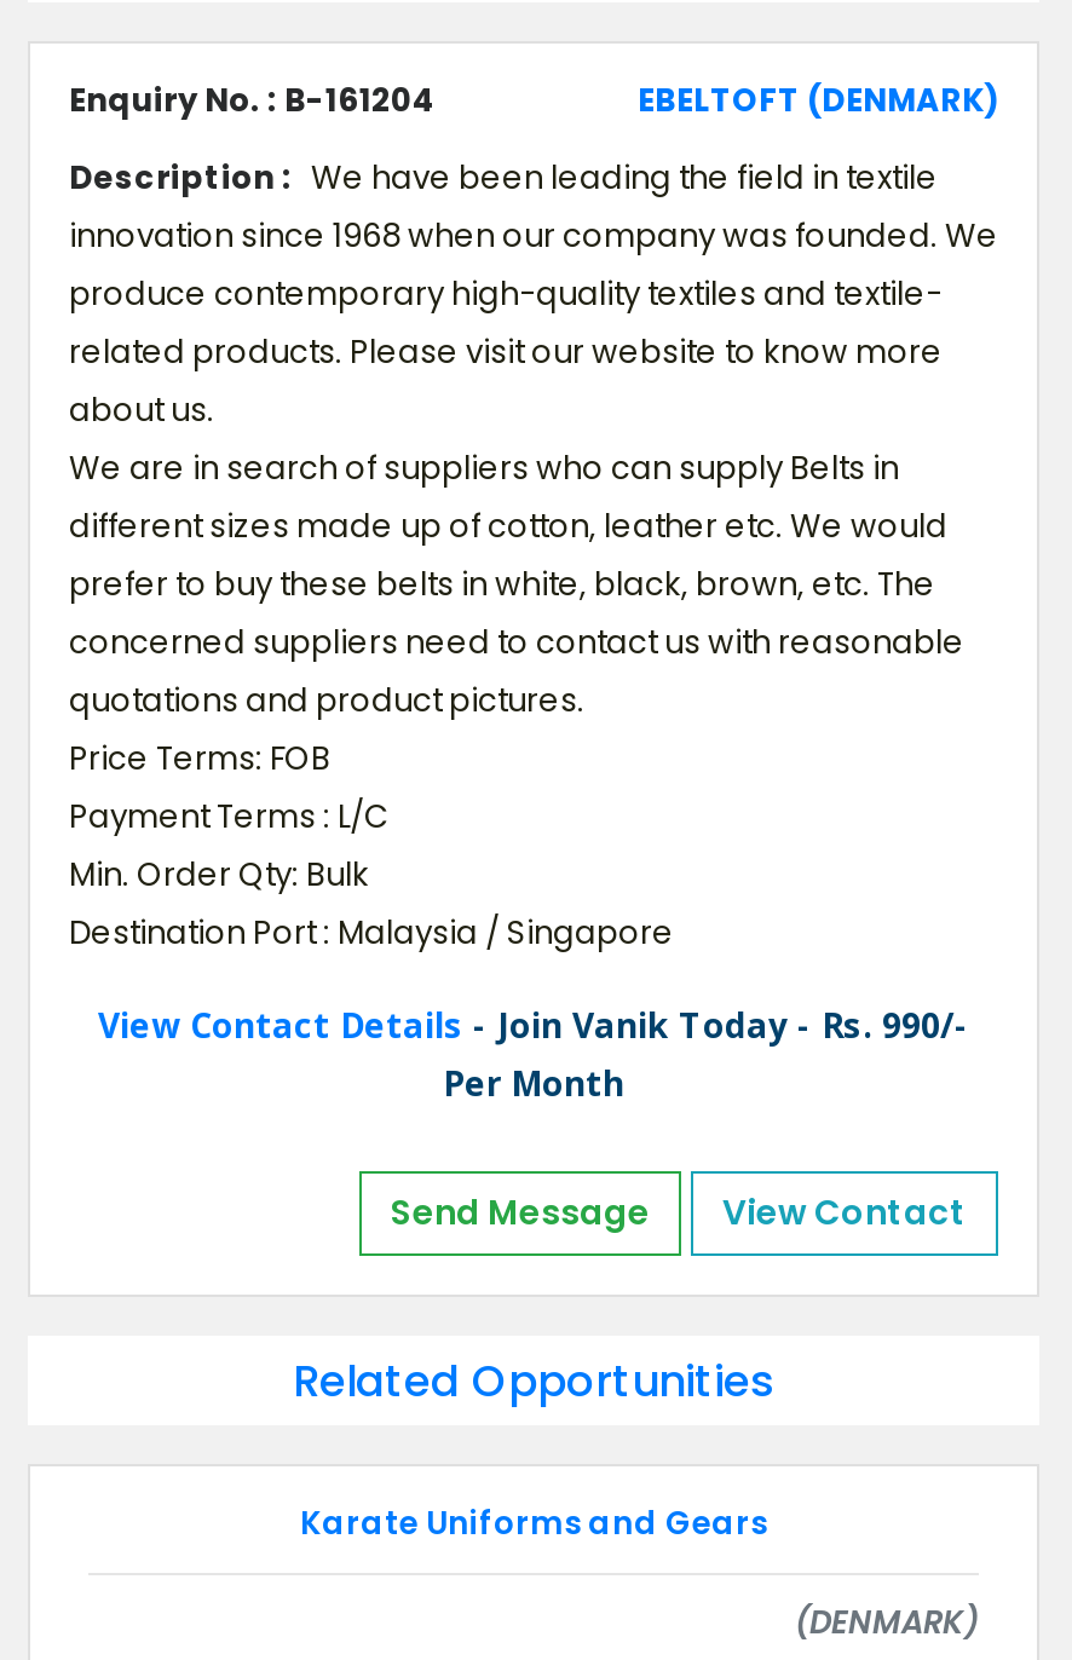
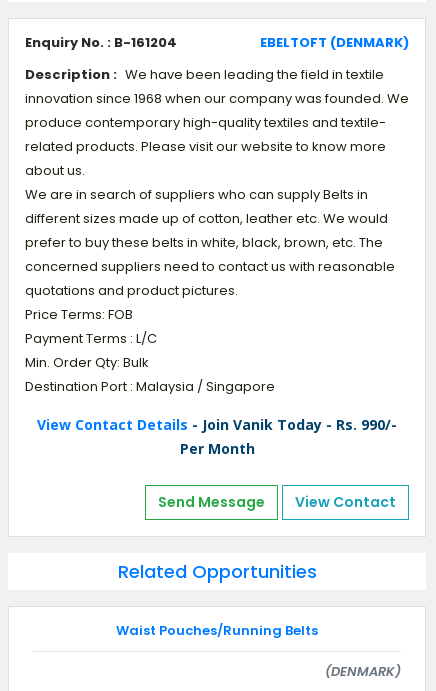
- Karate Uniforms and Gears
+ Waist Pouches/Running Belts
